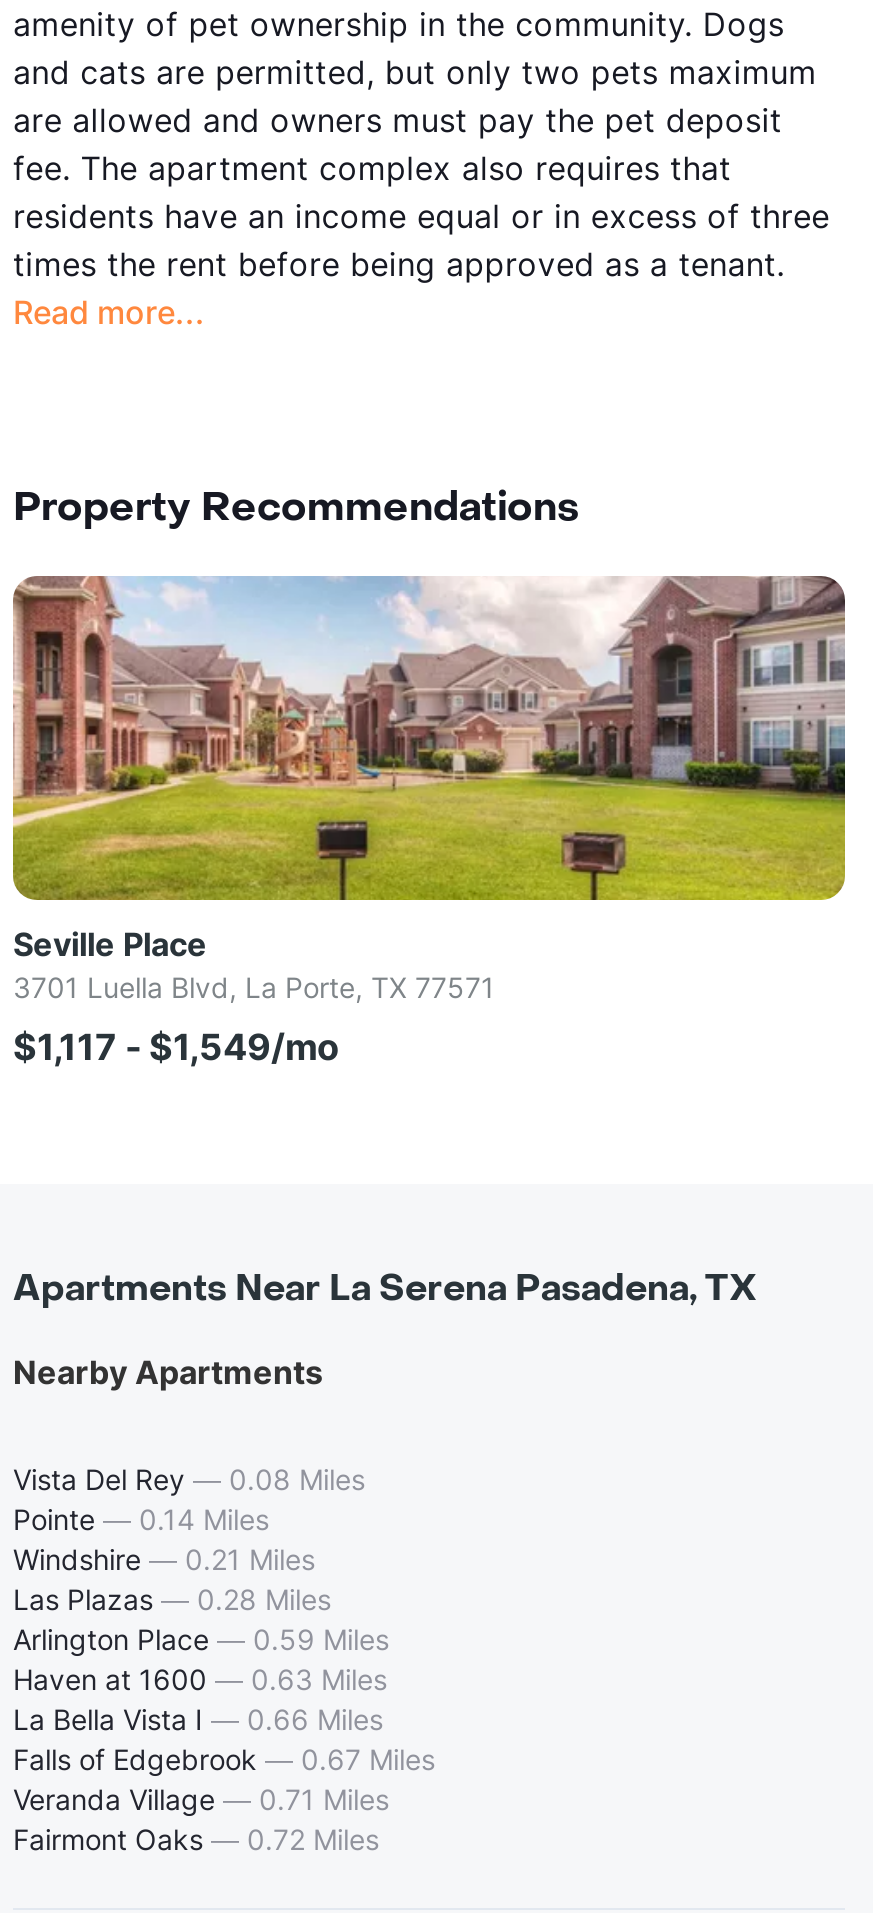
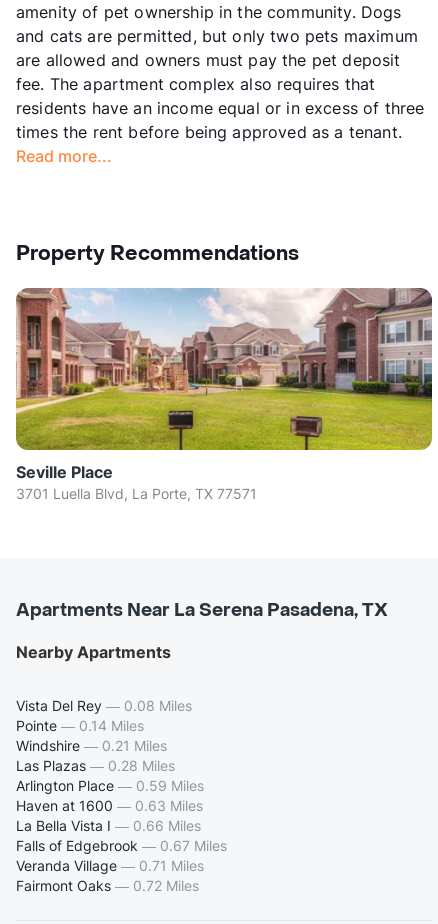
- $1,117 - $1,549/mo
